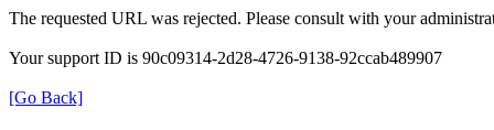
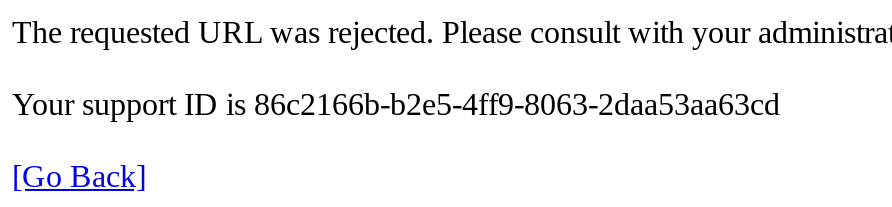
- Your support ID is 90c09314-2d28-4726-9138-92ccab489907
+ Your support ID is 86c2166b-b2e5-4ff9-8063-2daa53aa63cd
